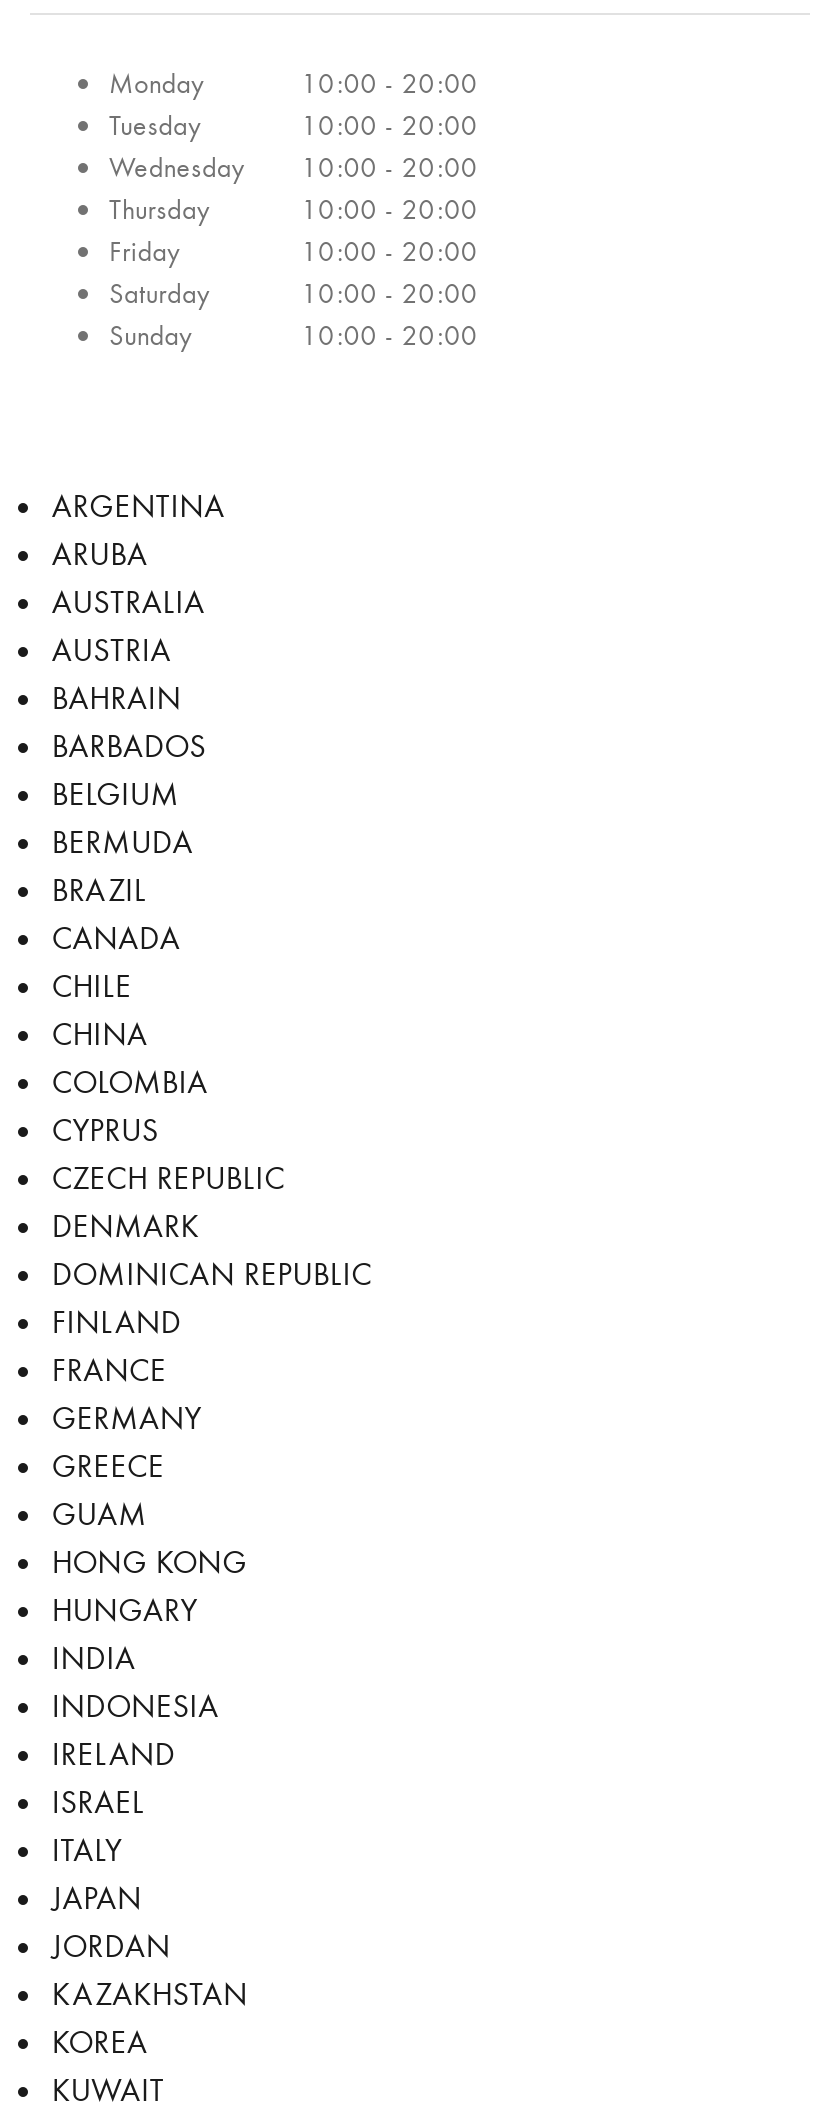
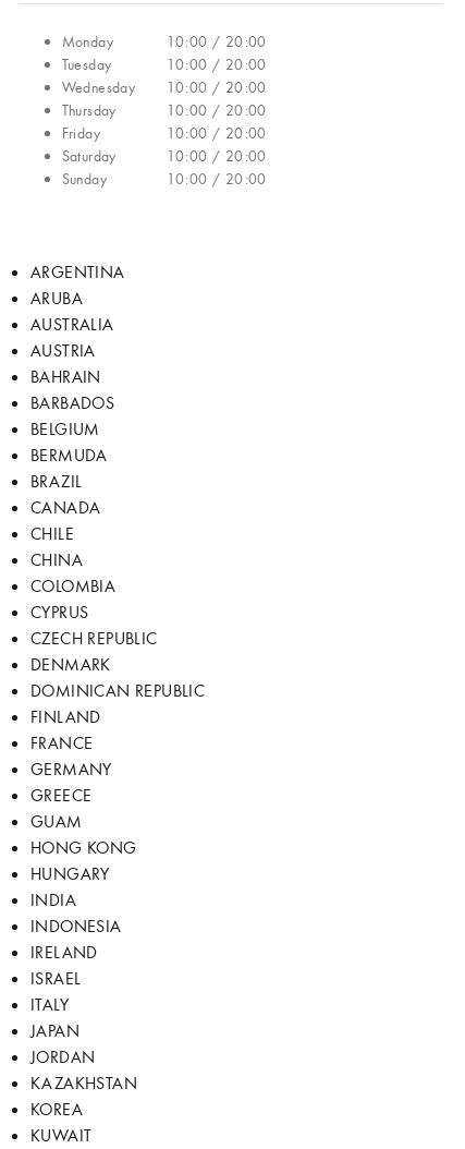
- 10:00 - 20:00
+ 10:00 / 20:00

- 10:00 - 20:00
+ 10:00 / 20:00

- Wednesday 10:00 - 20:00
+ Wednesday 10:00 / 20:00

- 10:00 - 20:00
+ 10:00 / 20:00

- 10:00 - 20:00
+ 10:00 / 20:00

- 10:00 - 20:00
+ 10:00 / 20:00

- 10:00 - 20:00
+ 10:00 / 20:00
